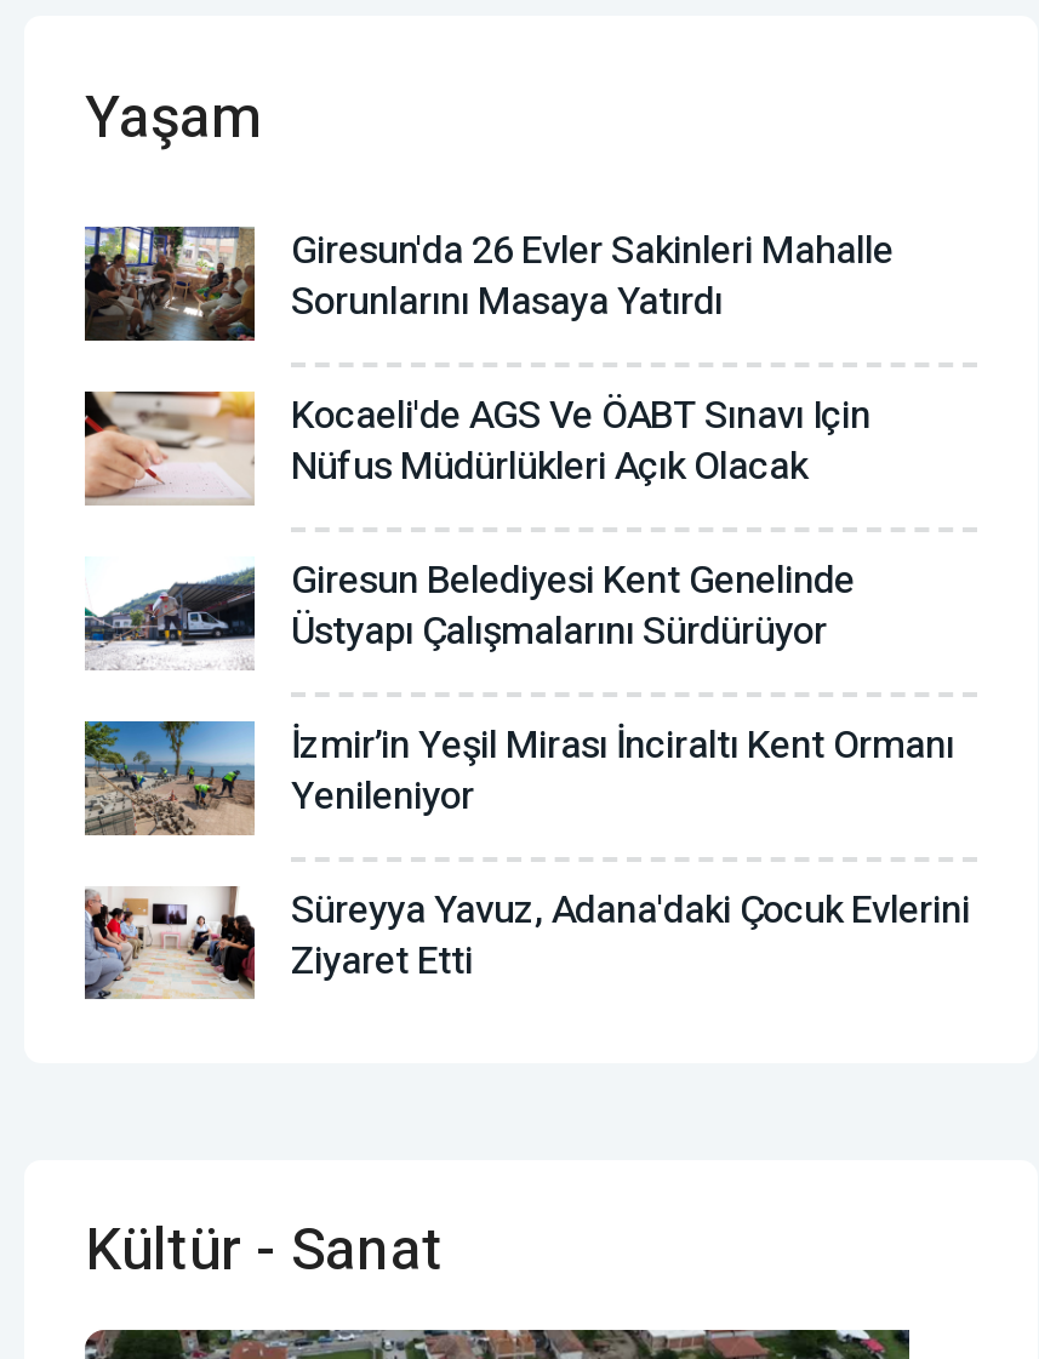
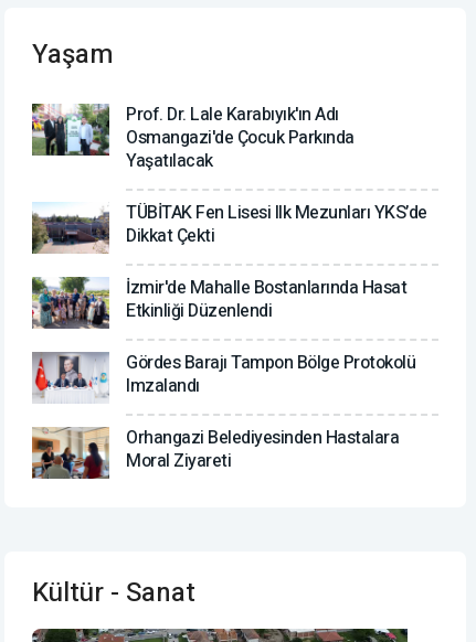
- [image]
- Giresun'da 26 Evler Sakinleri Mahalle
- Sorunlarını Masaya Yatırdı
+ [image]
+ Prof. Dr. Lale Karabıyık'ın Adı
+ Osmangazi'de Çocuk Parkında
+ Yaşatılacak

- [image]
- Kocaeli'de AGS Ve ÖABT Sınavı Için
- Nüfus Müdürlükleri Açık Olacak
+ [image]
+ TÜBİTAK Fen Lisesi Ilk Mezunları YKS’de
+ Dikkat Çekti

- [image]
- Giresun Belediyesi Kent Genelinde
- Üstyapı Çalışmalarını Sürdürüyor
+ [image]
+ İzmir'de Mahalle Bostanlarında Hasat
+ Etkinliği Düzenlendi

- [image]
- İzmir’in Yeşil Mirası İnciraltı Kent Ormanı
- Yenileniyor
+ [image]
+ Gördes Barajı Tampon Bölge Protokolü
+ Imzalandı

- [image]
- Süreyya Yavuz, Adana'daki Çocuk Evlerini
- Ziyaret Etti
+ [image]
+ Orhangazi Belediyesinden Hastalara
+ Moral Ziyareti
